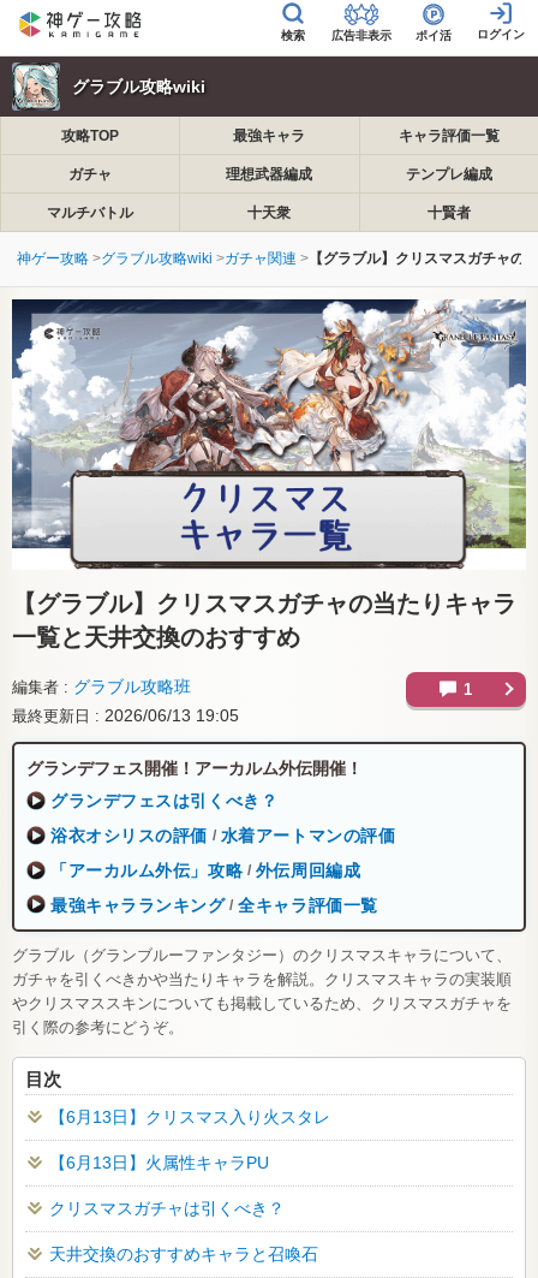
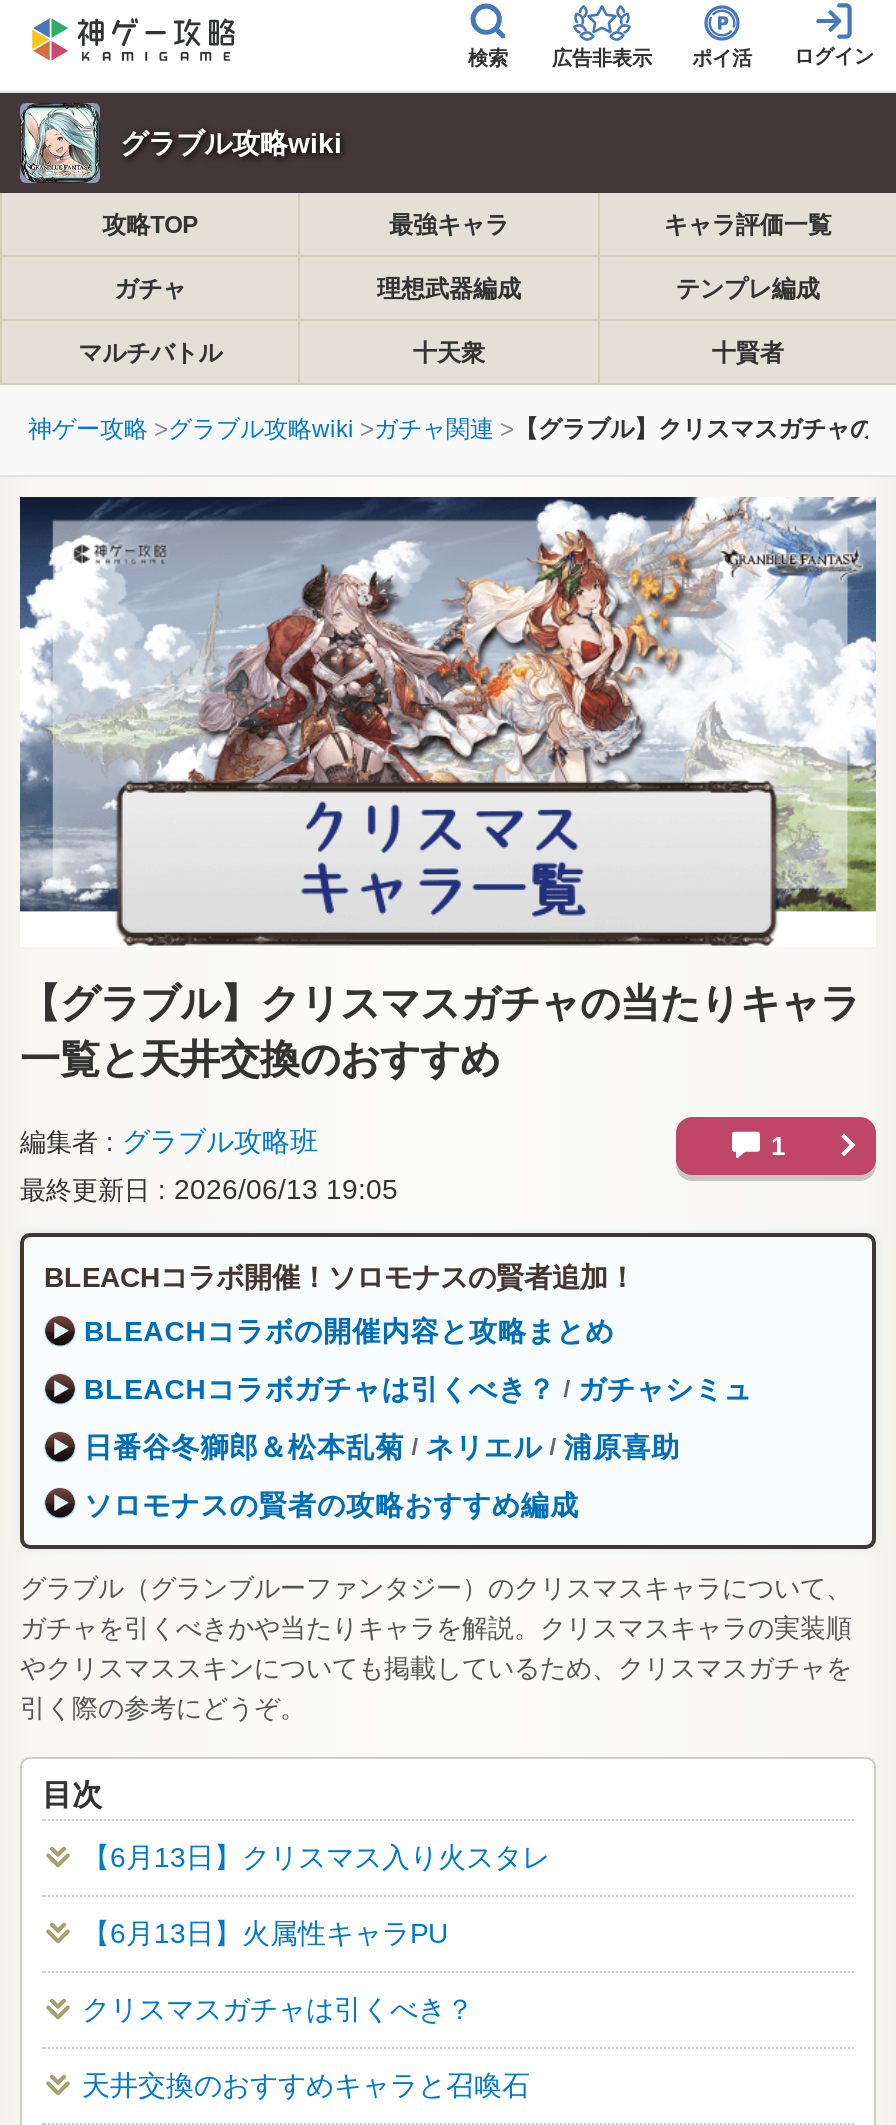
- グランデフェス開催！アーカルム外伝開催！
+ BLEACHコラボ開催！ソロモナスの賢者追加！

- グランデフェスは引くべき？
+ BLEACHコラボの開催内容と攻略まとめ

- 浴衣オシリスの評価 / 水着アートマンの評価
+ BLEACHコラボガチャは引くべき？ / ガチャシミュ

- 「アーカルム外伝」攻略 / 外伝周回編成
+ 日番谷冬獅郎＆松本乱菊 / ネリエル / 浦原喜助

- 最強キャラランキング / 全キャラ評価一覧
+ ソロモナスの賢者の攻略おすすめ編成
